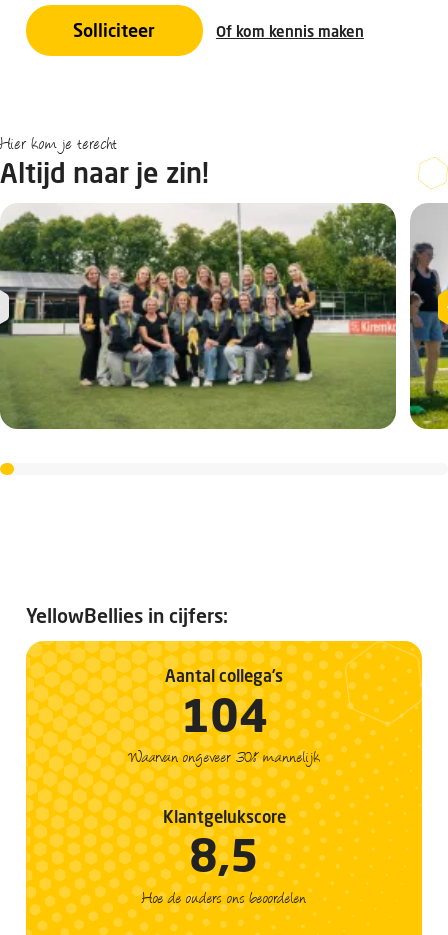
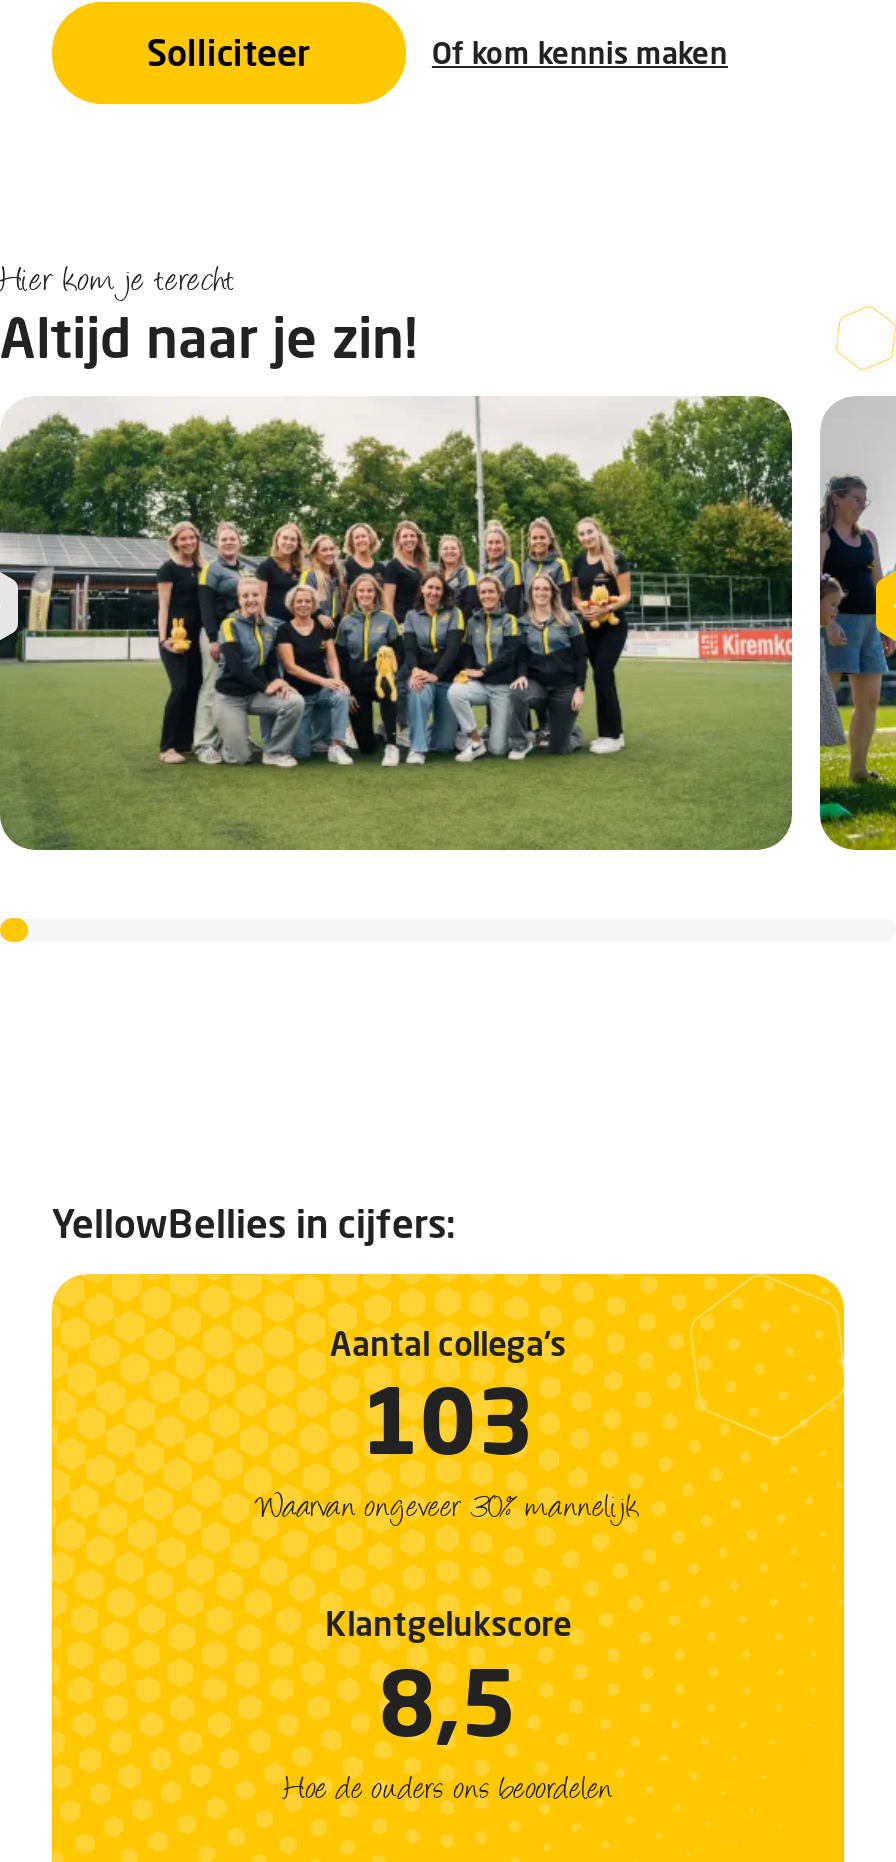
- 104
+ 103
